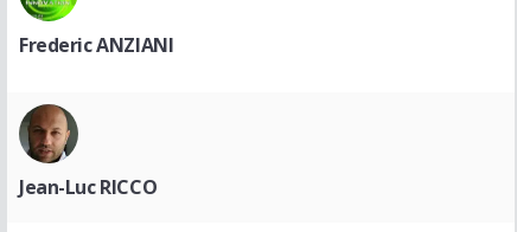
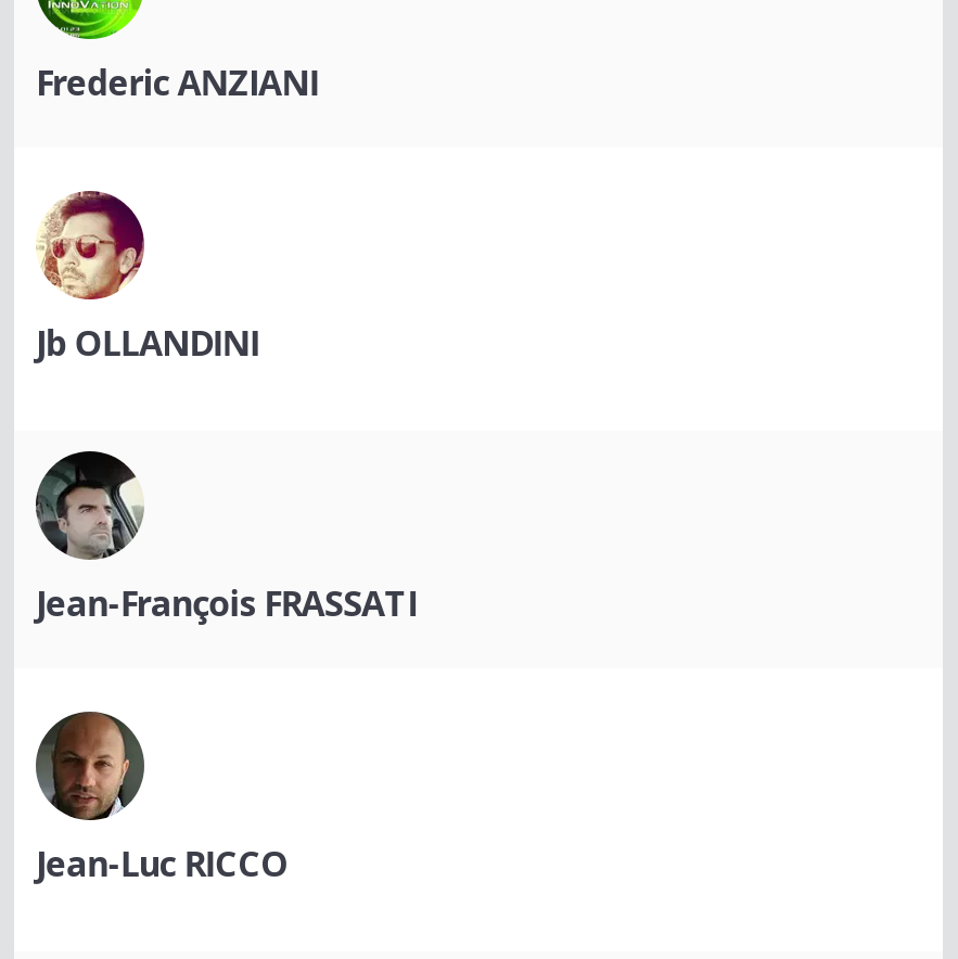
+ [image]
+ Jean-François FRASSATI

+ [image]
+ Jb OLLANDINI
